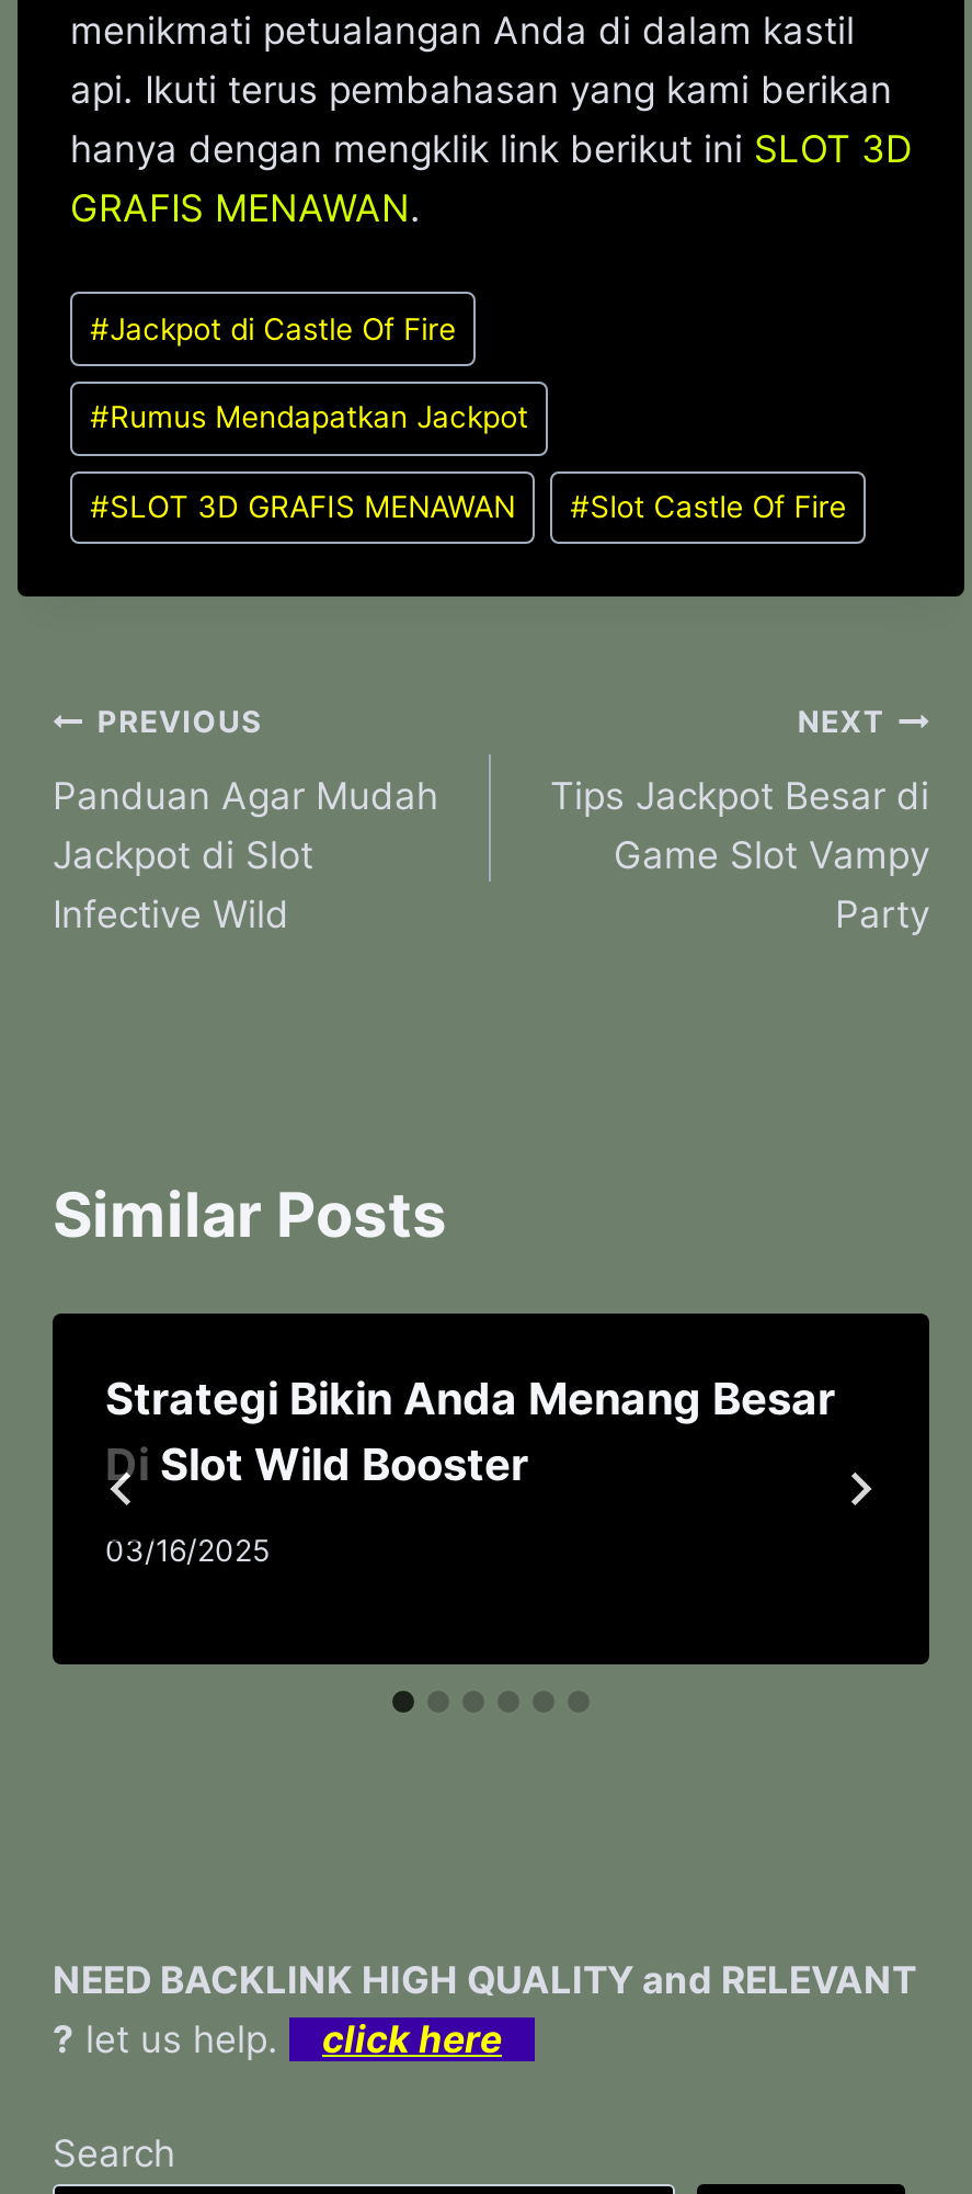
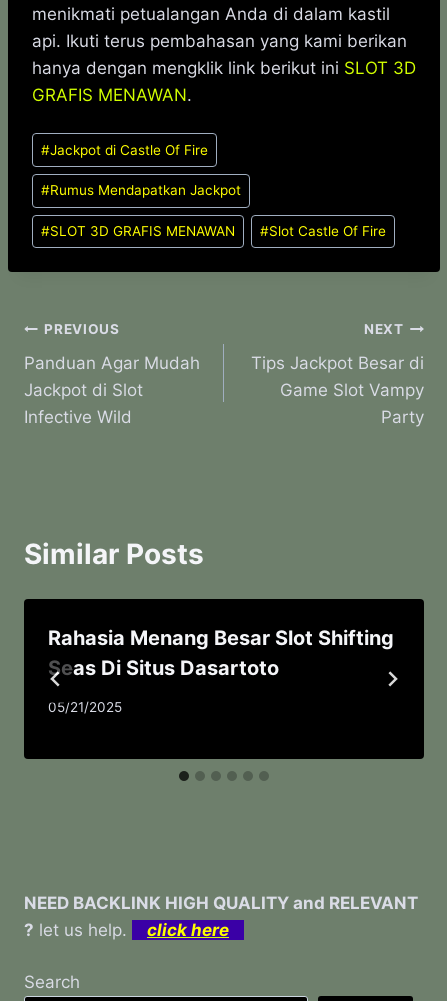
- Strategi Bikin Anda Menang Besar
- Di Slot Wild Booster
+ Rahasia Menang Besar Slot Shifting
+ Seas Di Situs Dasartoto

- 03/16/2025
+ 05/21/2025
